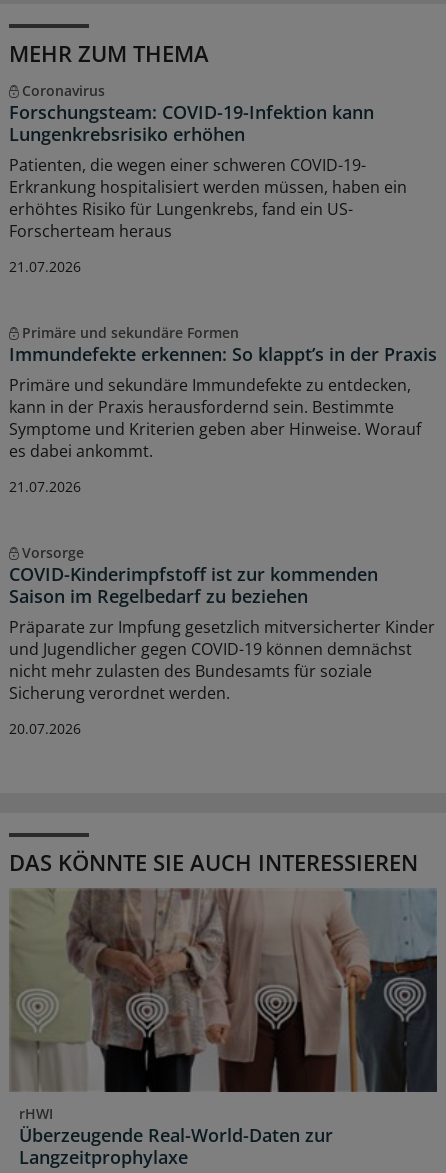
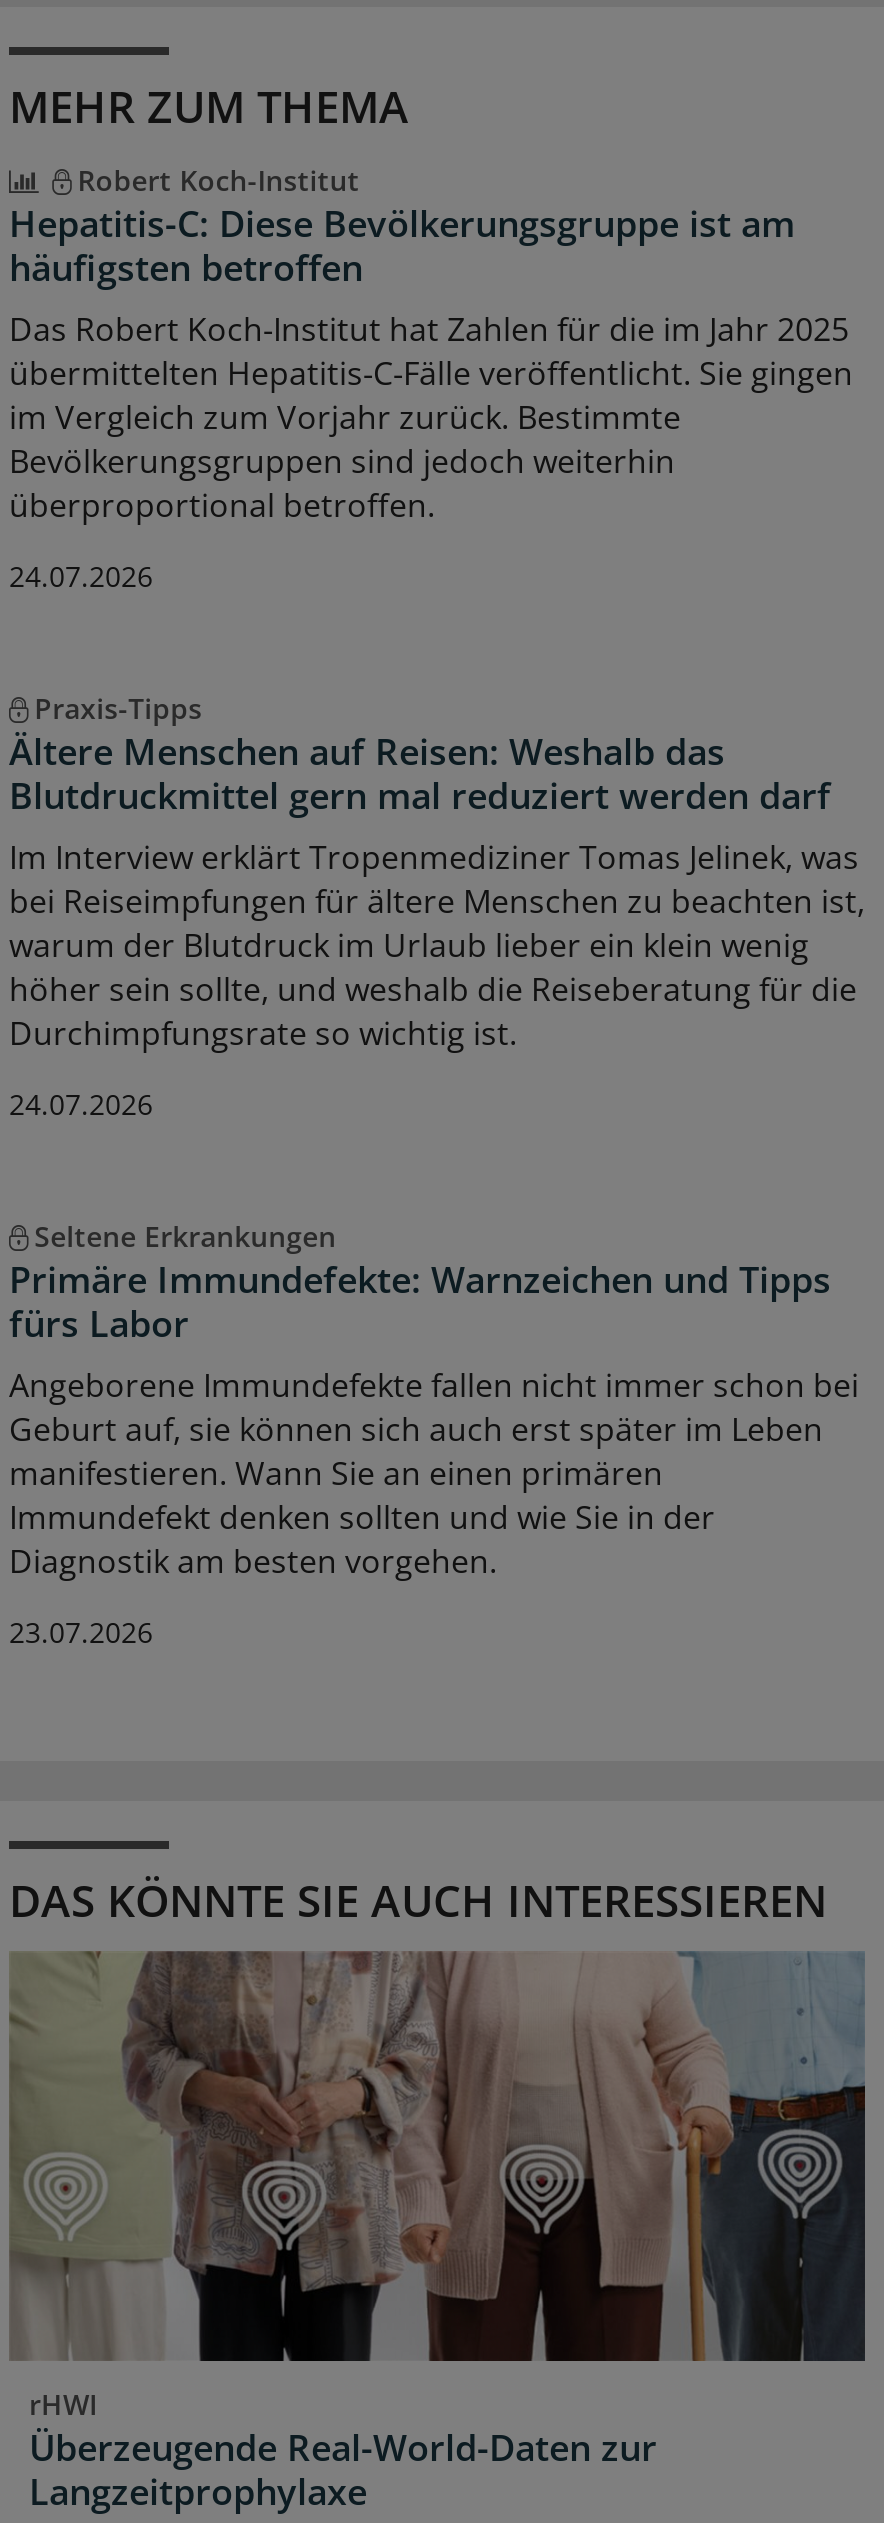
- Coronavirus
- Forschungsteam: COVID-19-Infektion kann
- Lungenkrebsrisiko erhöhen
- Patienten, die wegen einer schweren COVID-19-
- Erkrankung hospitalisiert werden müssen, haben ein
- erhöhtes Risiko für Lungenkrebs, fand ein US-
- Forscherteam heraus
+ Robert Koch-Institut
+ Hepatitis-C: Diese Bevölkerungsgruppe ist am
+ häufigsten betroffen
+ Das Robert Koch-Institut hat Zahlen für die im Jahr 2025
+ übermittelten Hepatitis-C-Fälle veröffentlicht. Sie gingen
+ im Vergleich zum Vorjahr zurück. Bestimmte
+ Bevölkerungsgruppen sind jedoch weiterhin
+ überproportional betroffen.

- 21.07.2026
+ 24.07.2026

- Primäre und sekundäre Formen
- Immundefekte erkennen: So klappt’s in der Praxis
- Primäre und sekundäre Immundefekte zu entdecken,
- kann in der Praxis herausfordernd sein. Bestimmte
- Symptome und Kriterien geben aber Hinweise. Worauf
- es dabei ankommt.
+ Praxis-Tipps
+ Ältere Menschen auf Reisen: Weshalb das
+ Blutdruckmittel gern mal reduziert werden darf
+ Im Interview erklärt Tropenmediziner Tomas Jelinek, was
+ bei Reiseimpfungen für ältere Menschen zu beachten ist,
+ warum der Blutdruck im Urlaub lieber ein klein wenig
+ höher sein sollte, und weshalb die Reiseberatung für die
+ Durchimpfungsrate so wichtig ist.

- 21.07.2026
+ 24.07.2026

- Vorsorge
- COVID-Kinderimpfstoff ist zur kommenden
- Saison im Regelbedarf zu beziehen
- Präparate zur Impfung gesetzlich mitversicherter Kinder
- und Jugendlicher gegen COVID-19 können demnächst
- nicht mehr zulasten des Bundesamts für soziale
- Sicherung verordnet werden.
+ Seltene Erkrankungen
+ Primäre Immundefekte: Warnzeichen und Tipps
+ fürs Labor
+ Angeborene Immundefekte fallen nicht immer schon bei
+ Geburt auf, sie können sich auch erst später im Leben
+ manifestieren. Wann Sie an einen primären
+ Immundefekt denken sollten und wie Sie in der
+ Diagnostik am besten vorgehen.

- 20.07.2026
+ 23.07.2026
